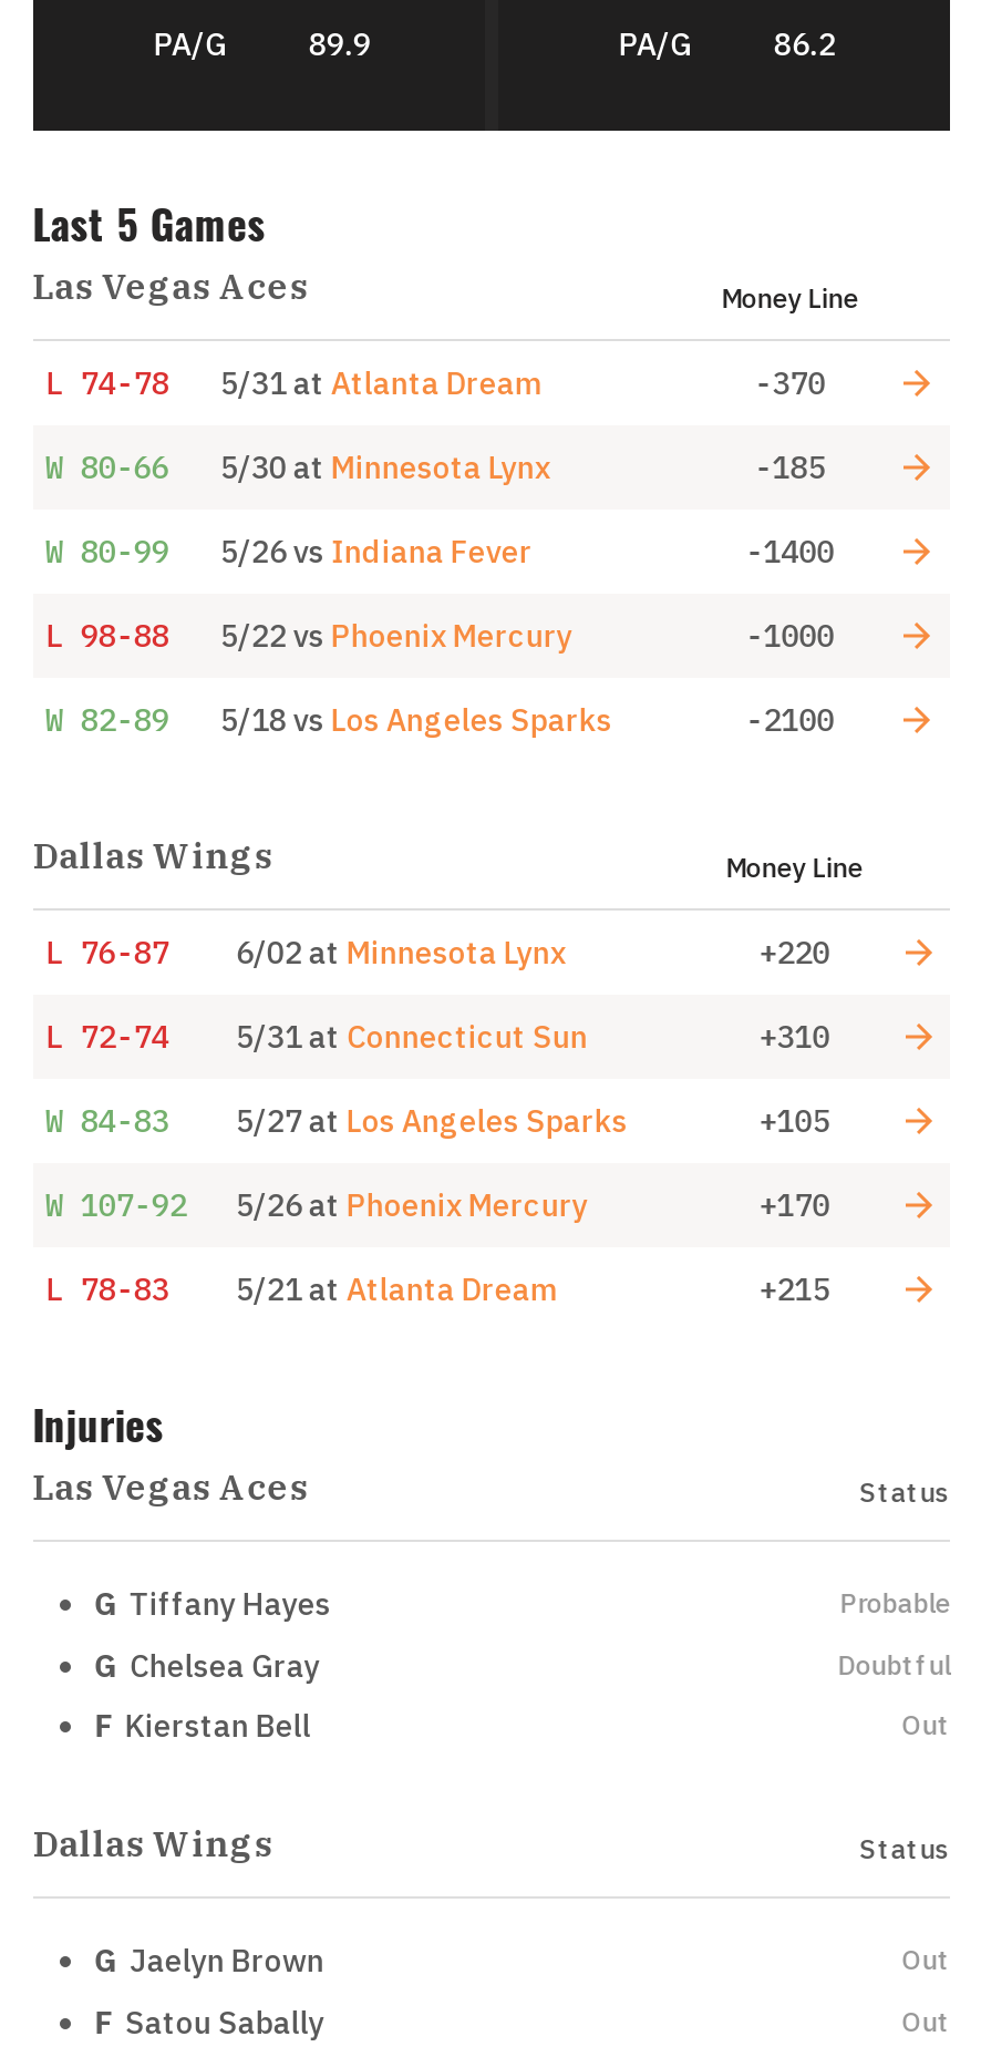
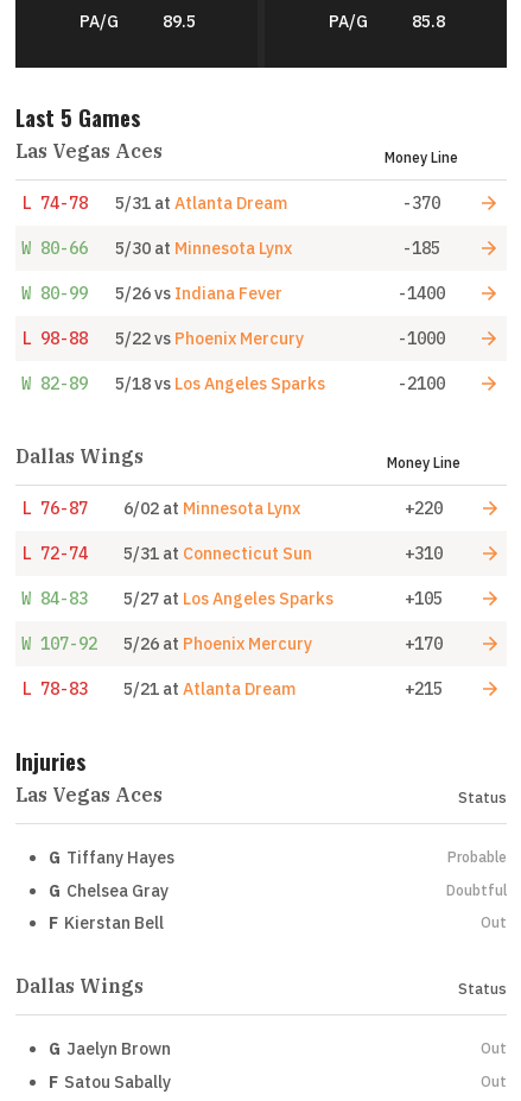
- 89.9
+ 89.5

- 86.2
+ 85.8
